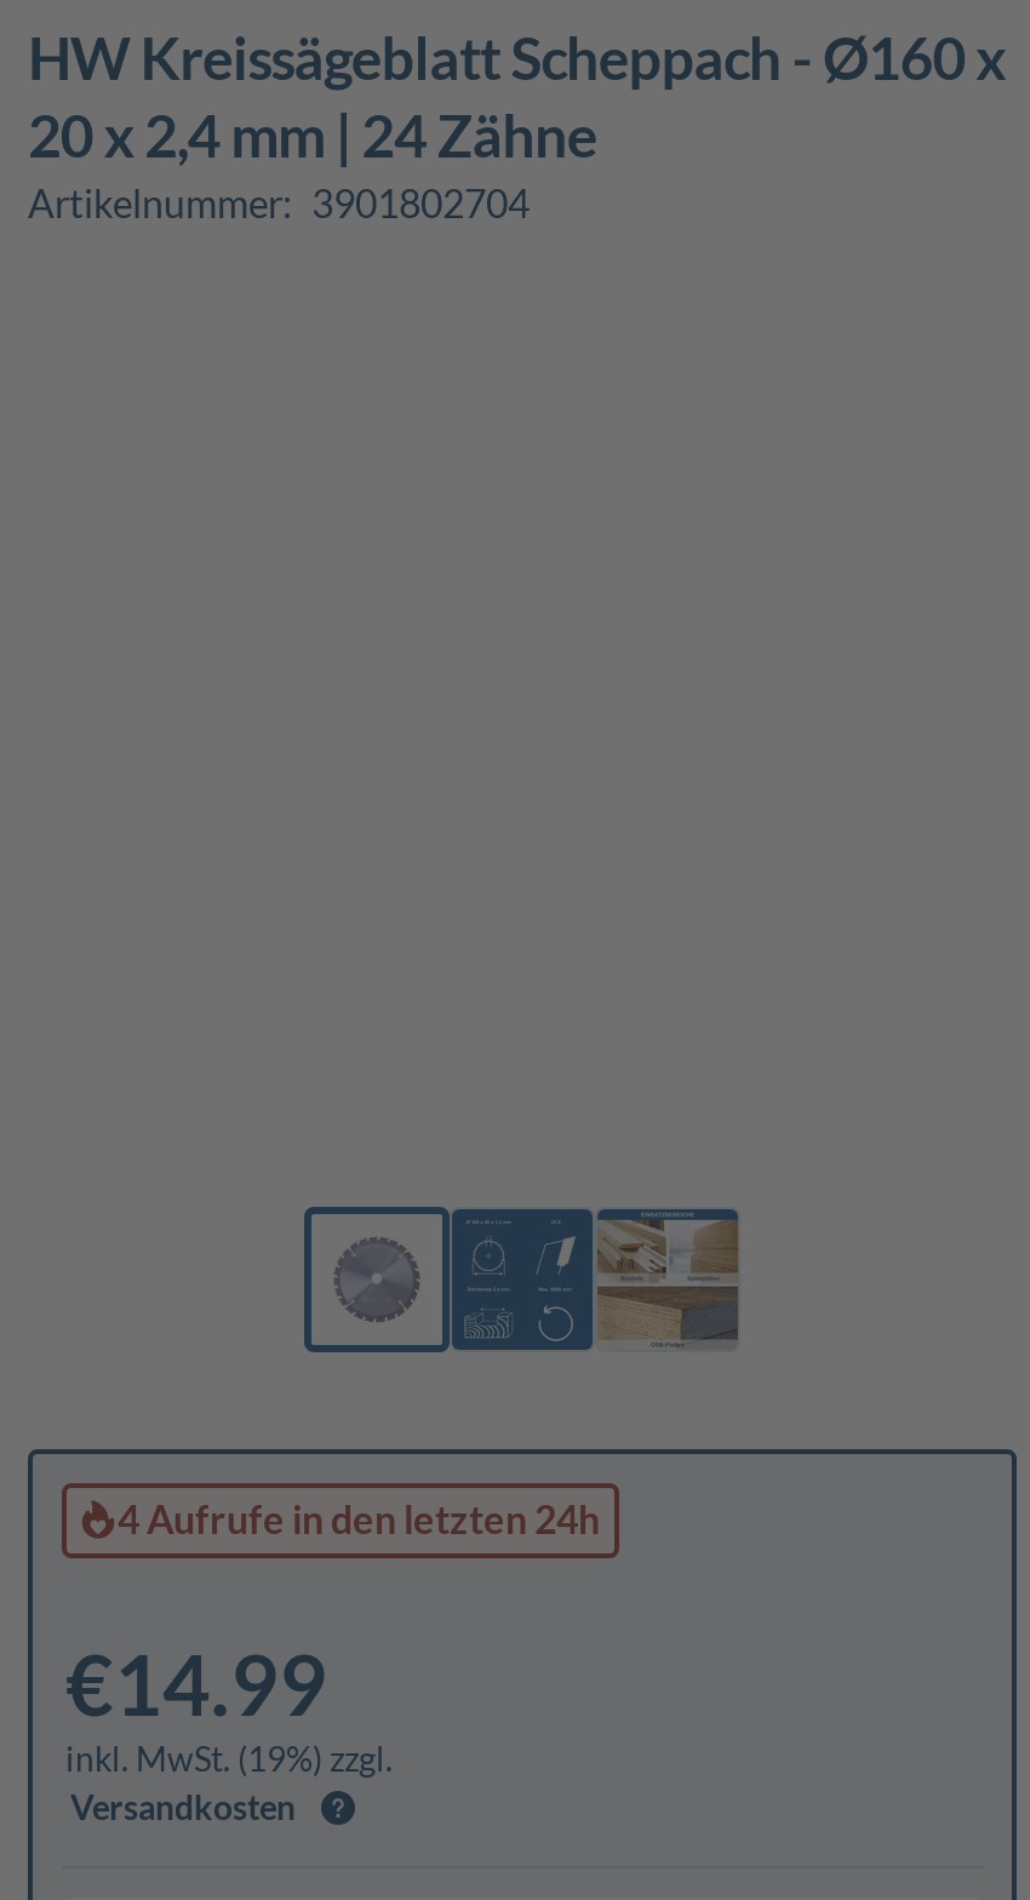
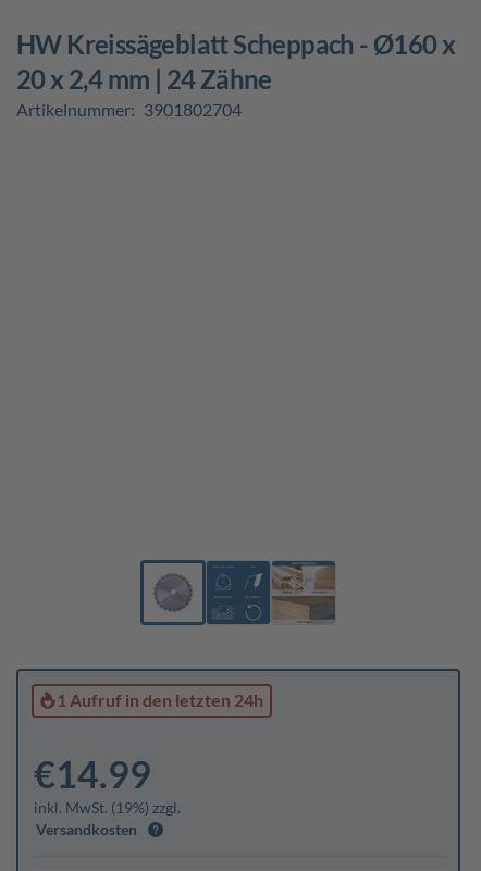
- 4 Aufrufe in den letzten 24h
+ 1 Aufruf in den letzten 24h
